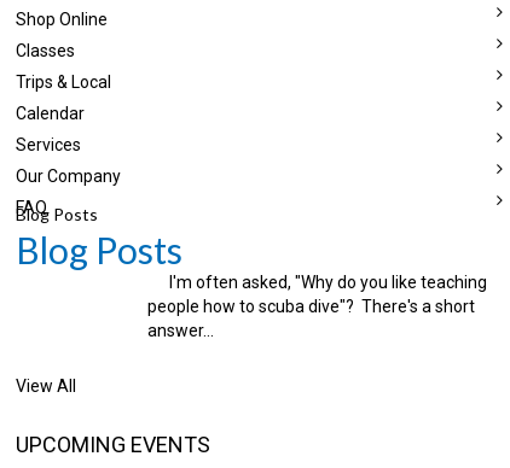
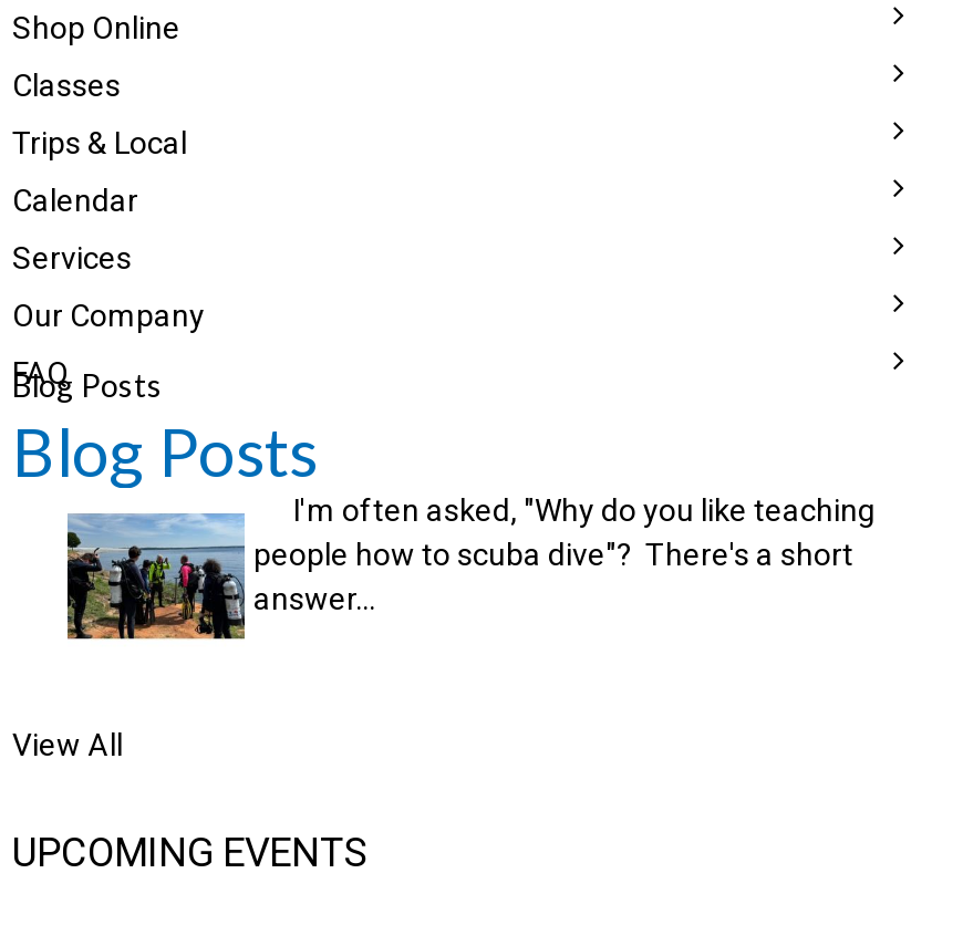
+ [image]
